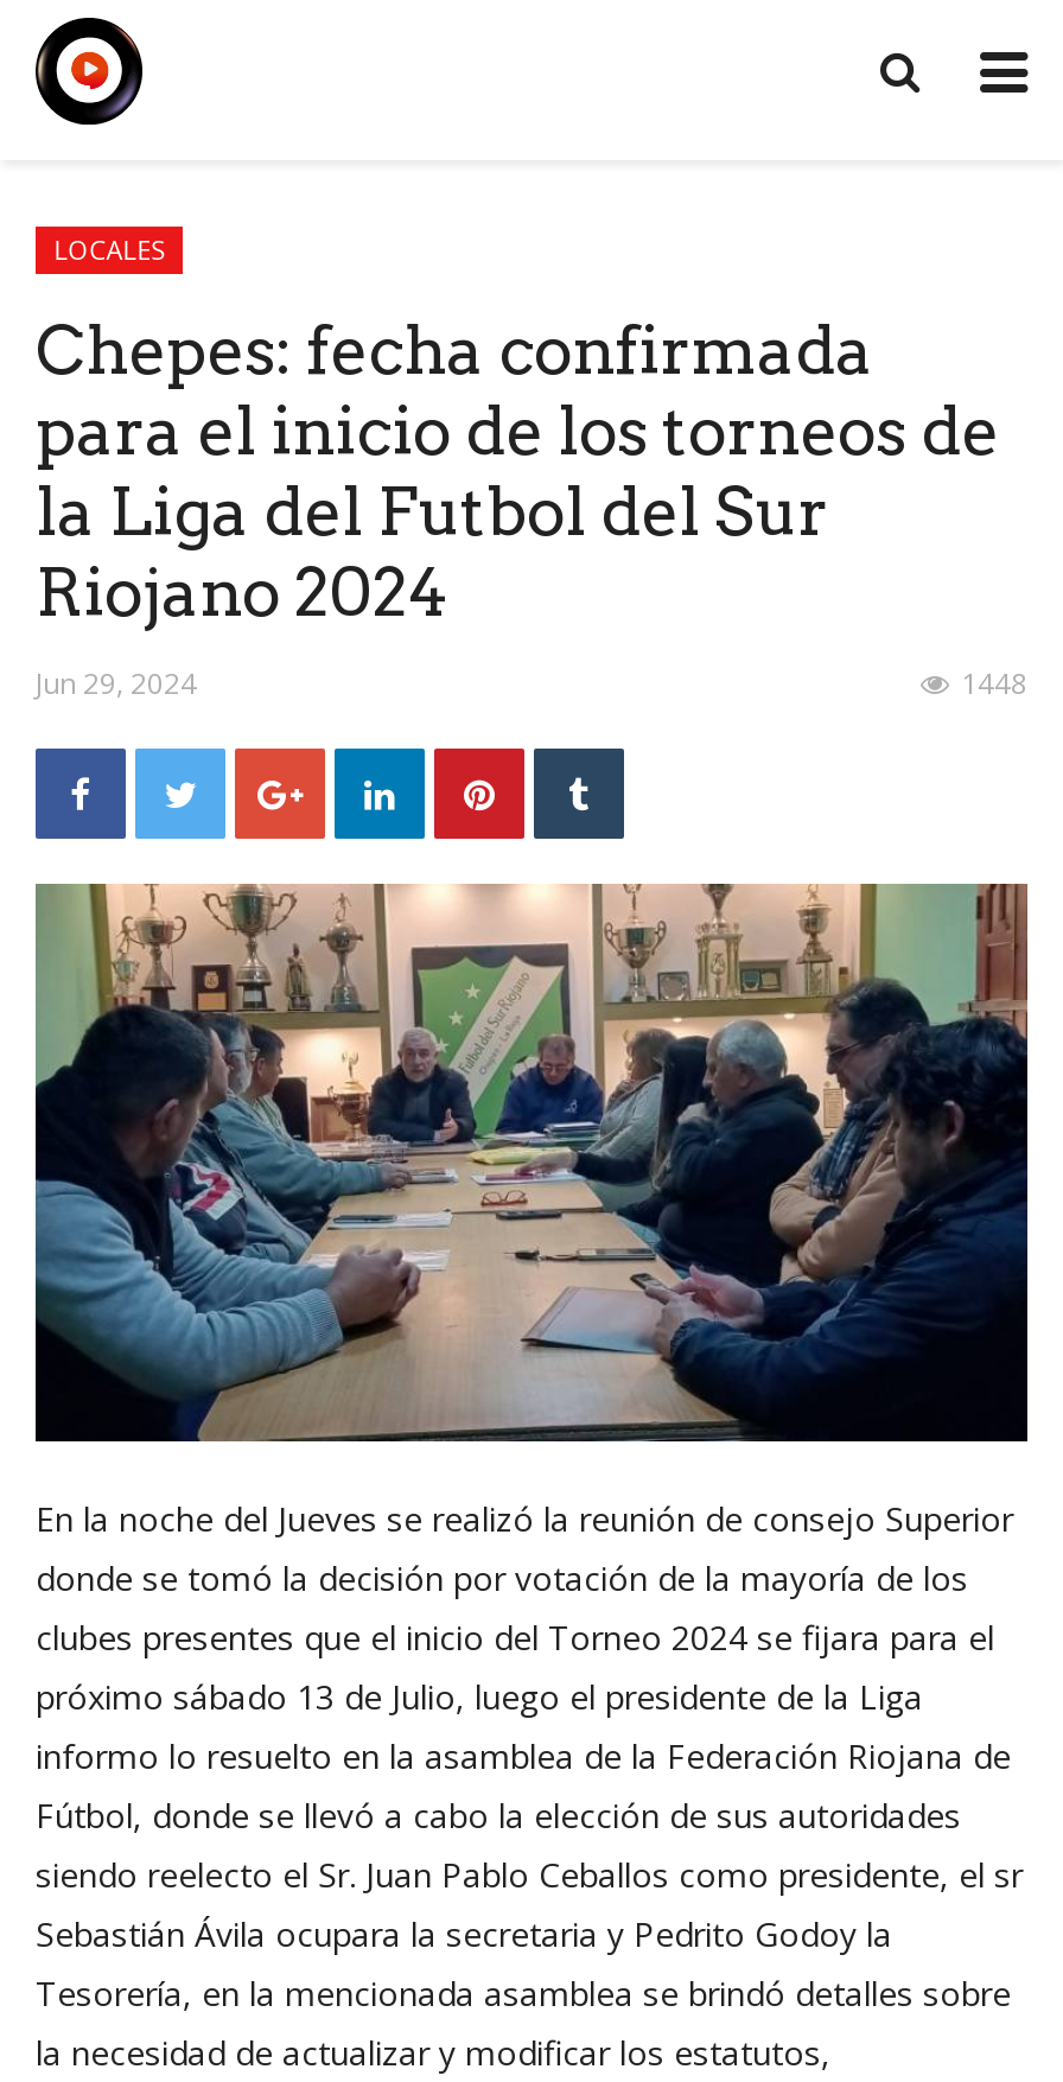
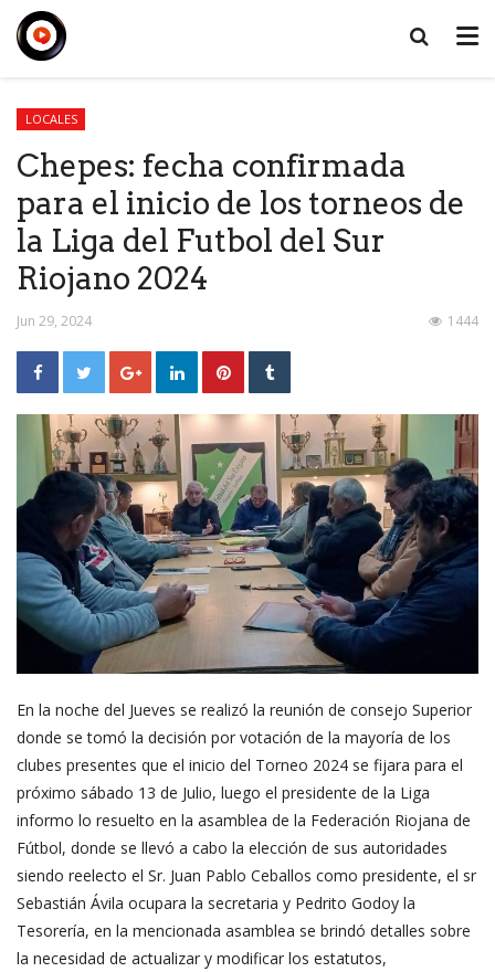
- 1448
+ 1444
